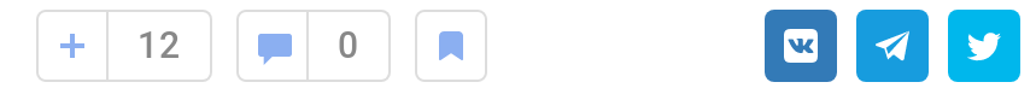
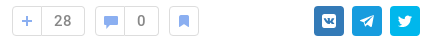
- 12
+ 28
